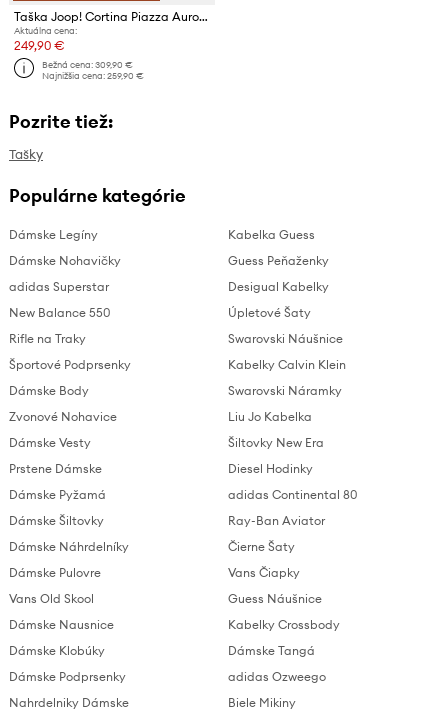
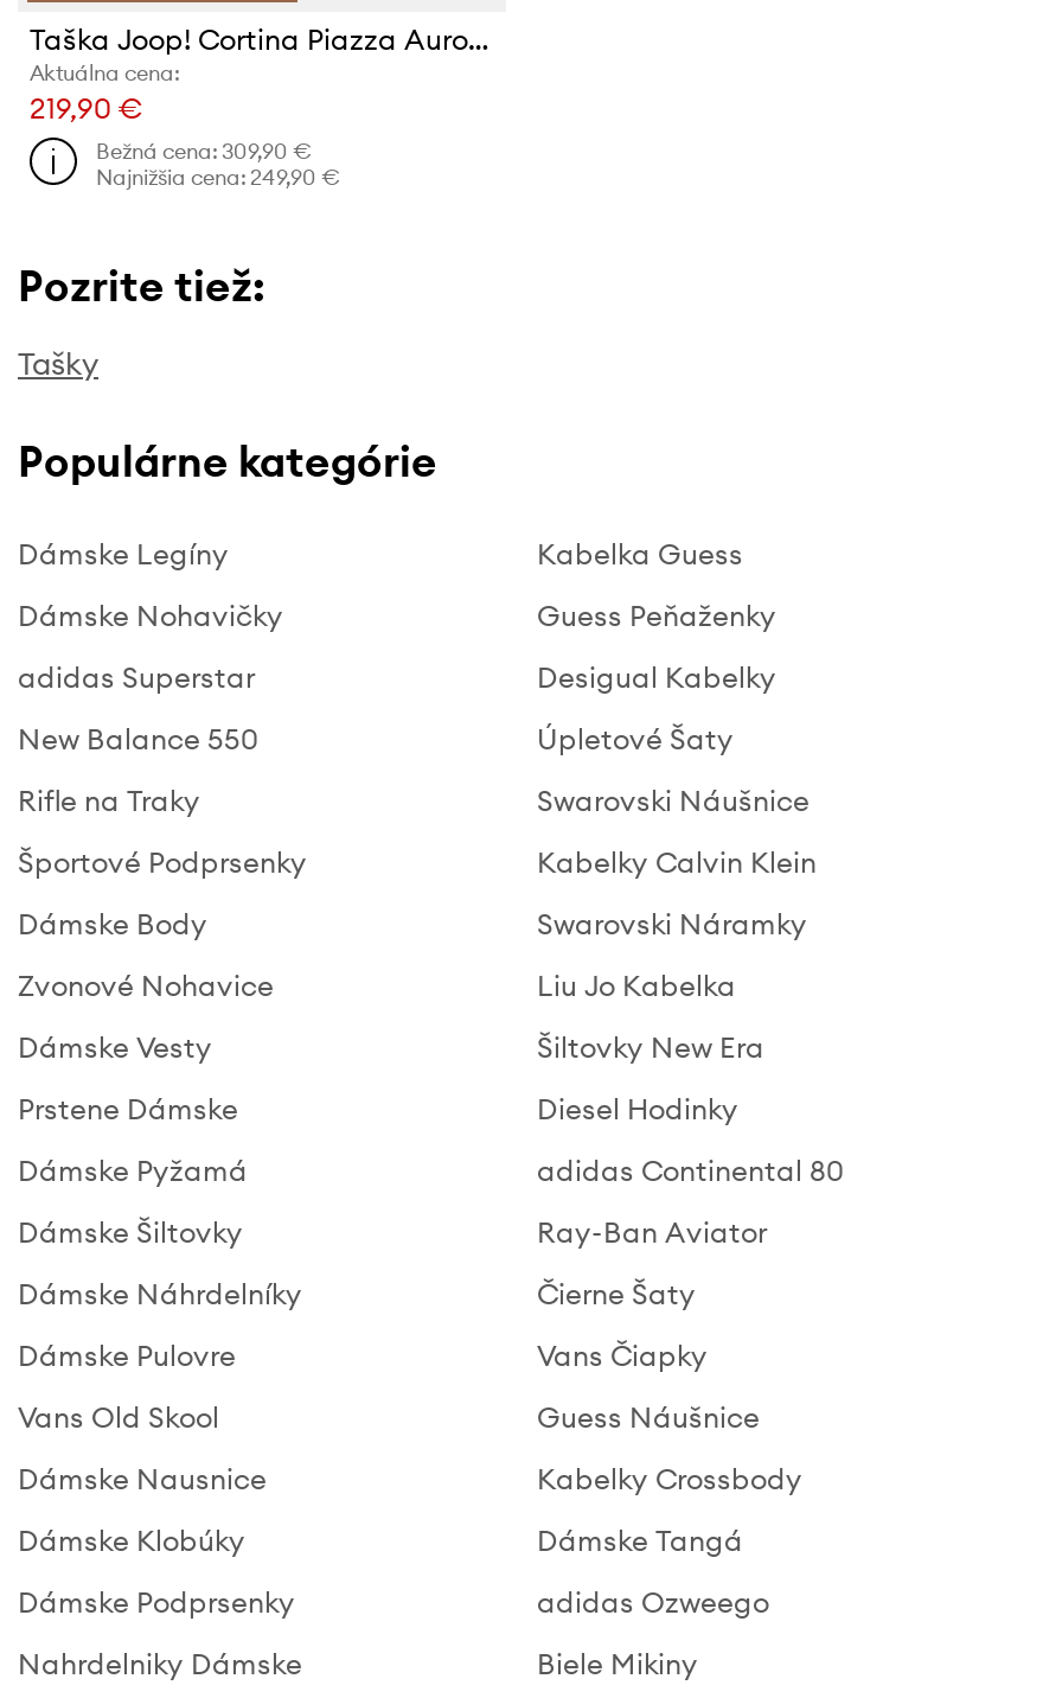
- 249,90 €
+ 219,90 €

- Najnižšia cena: 259,90 €
+ Najnižšia cena: 249,90 €
